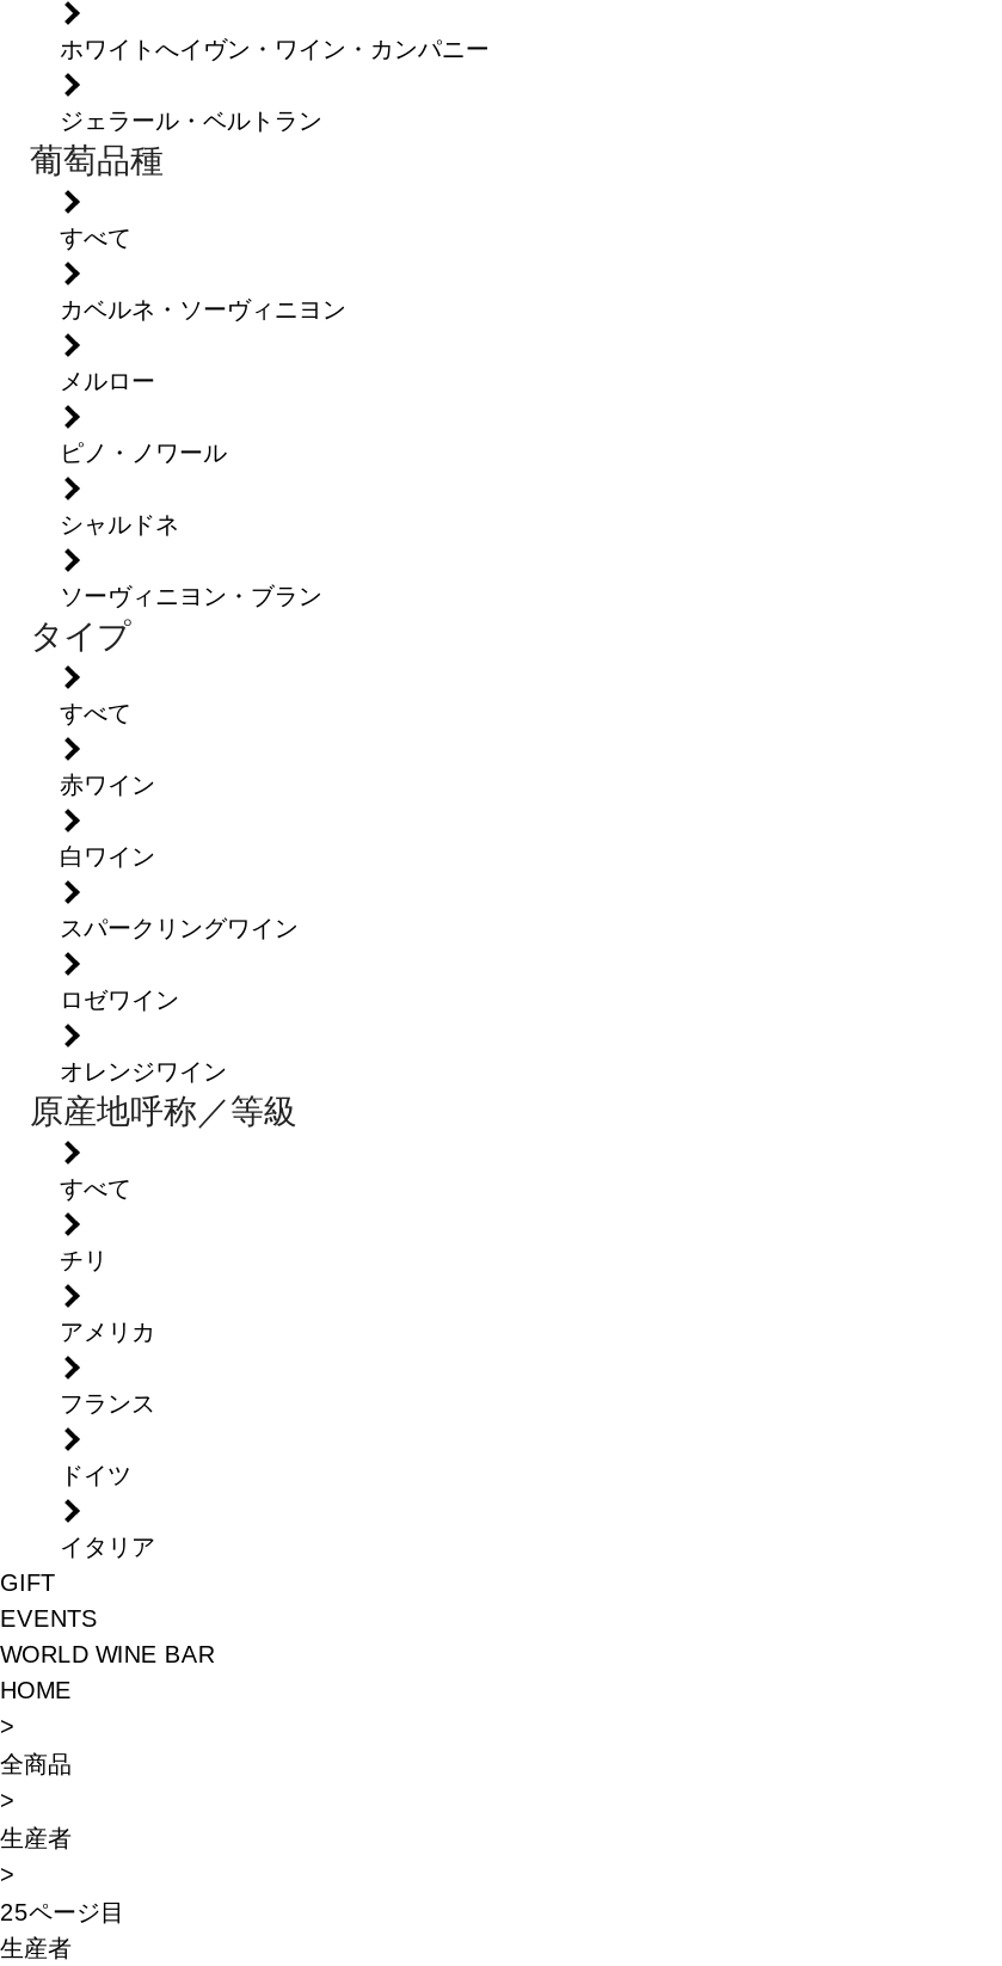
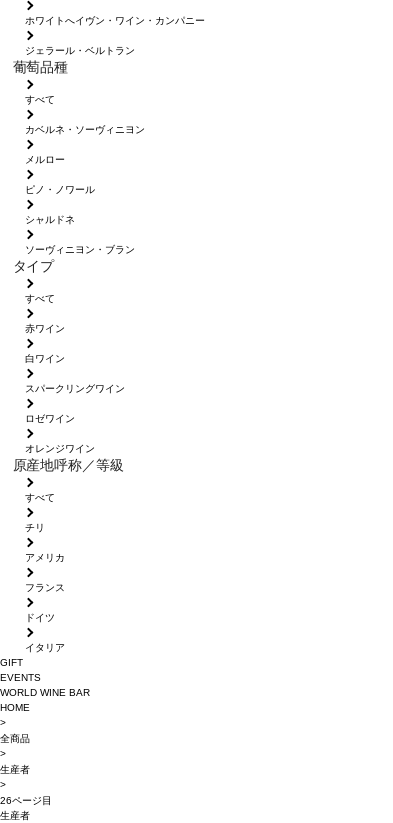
- 25ページ目
+ 26ページ目
